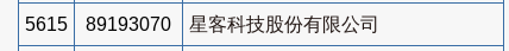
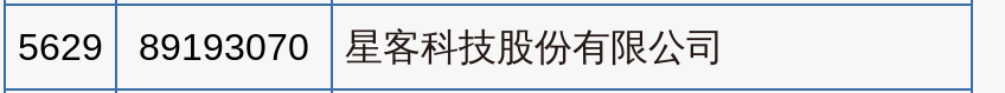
- 5615 89193070 星客科技股份有限公司
+ 5629 89193070 星客科技股份有限公司
